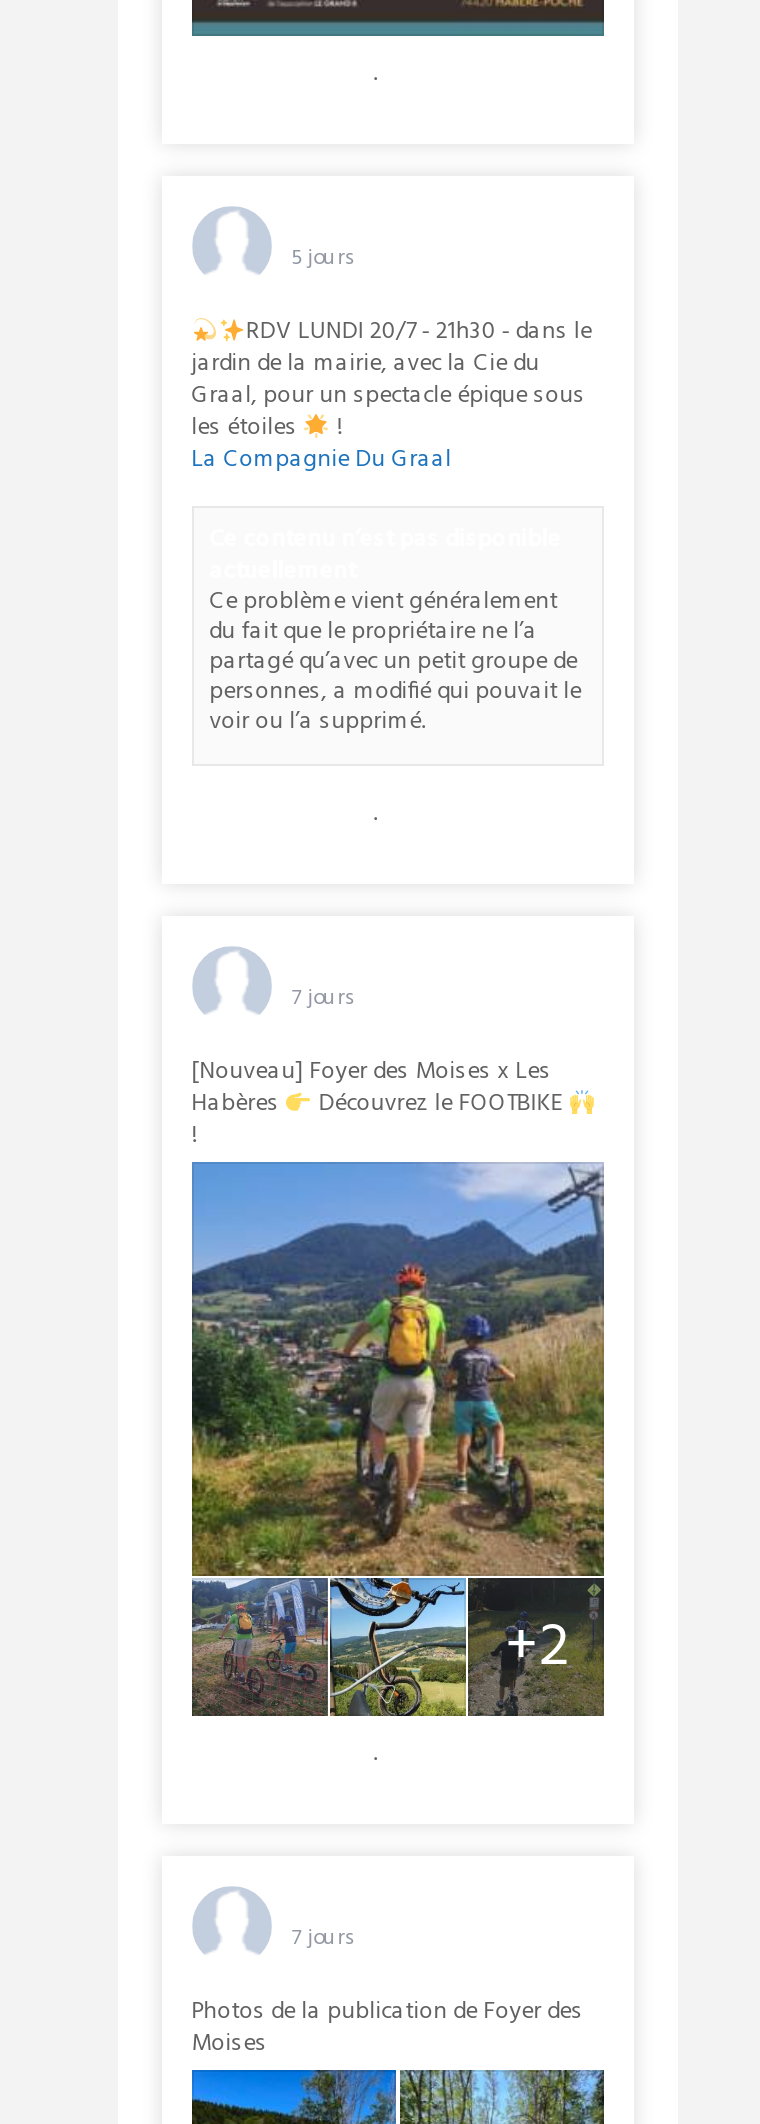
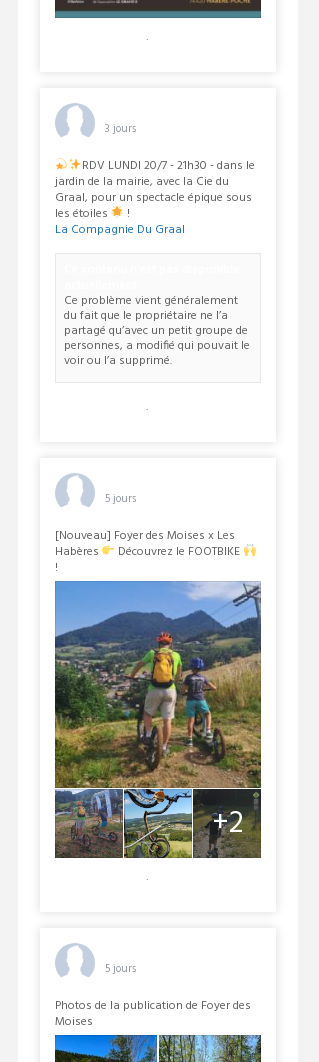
- 5 jours
+ 3 jours

- 7 jours
+ 5 jours

- 7 jours
+ 5 jours
